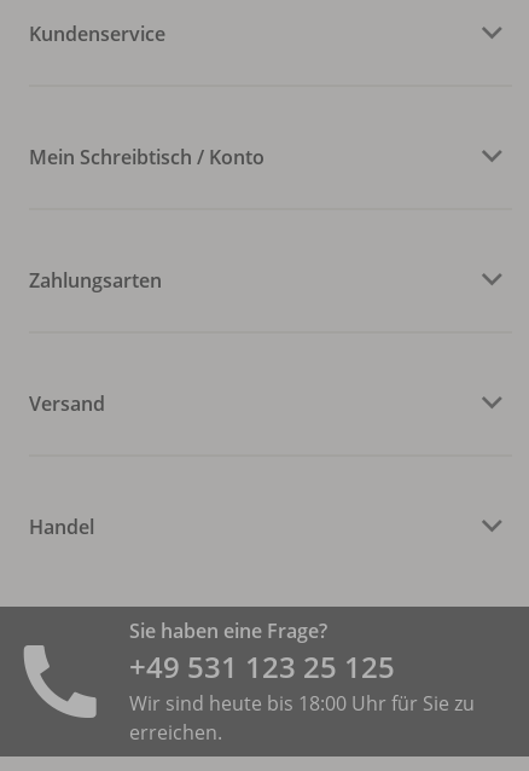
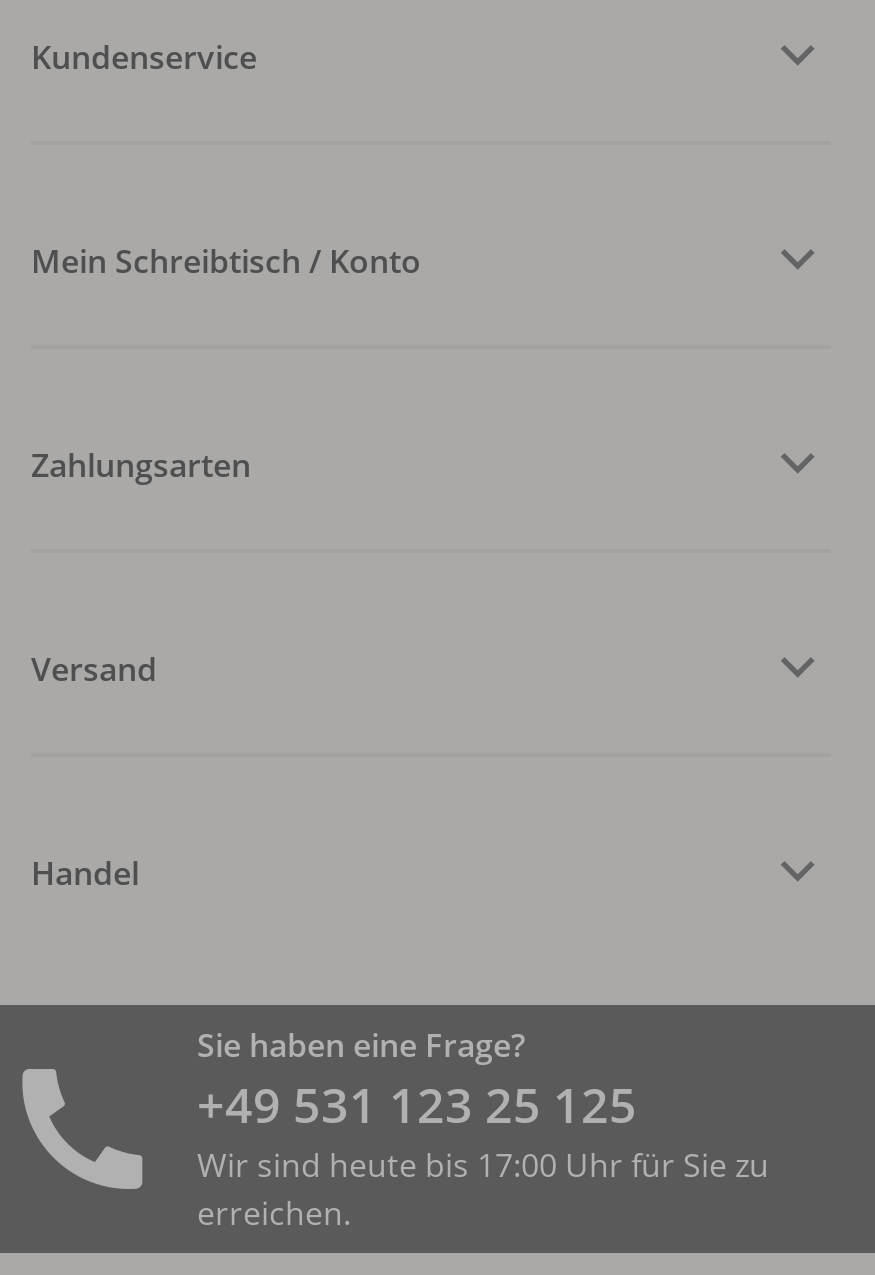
- Wir sind heute bis 18:00 Uhr für Sie zu
+ Wir sind heute bis 17:00 Uhr für Sie zu
